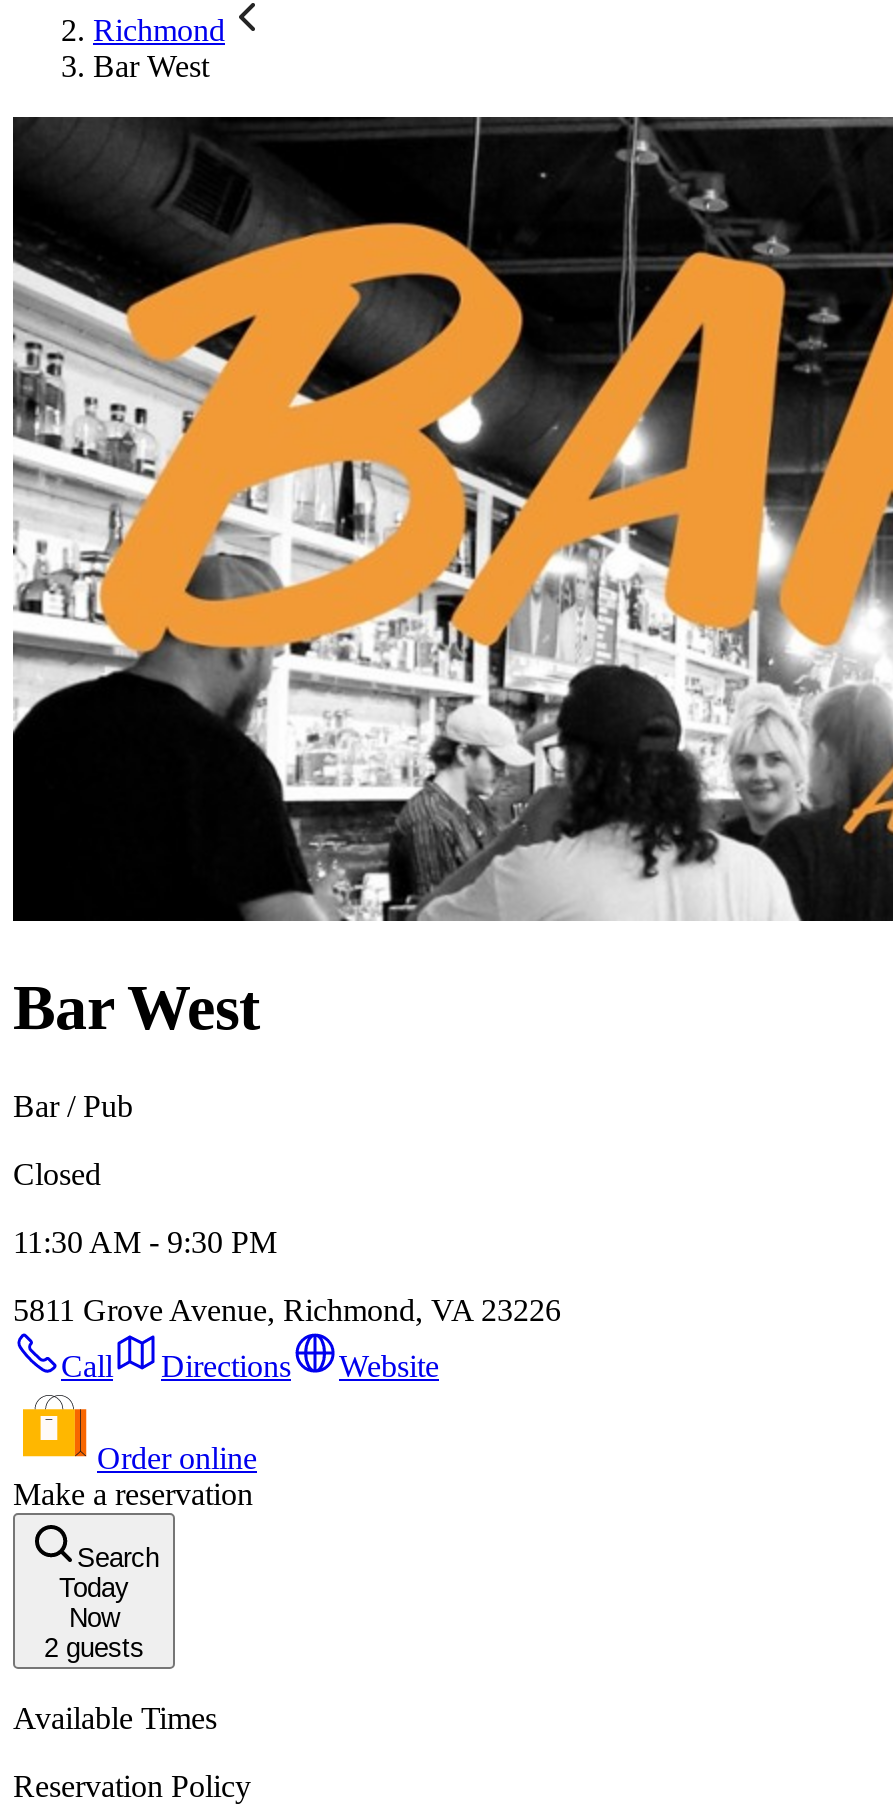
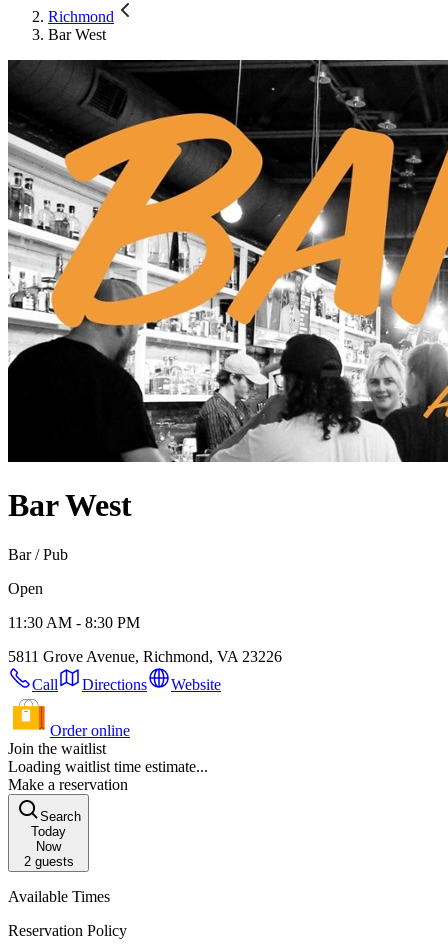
- Closed
+ Open

- 11:30 AM - 9:30 PM
+ 11:30 AM - 8:30 PM

+ Join the waitlist
+ Loading waitlist time estimate...
